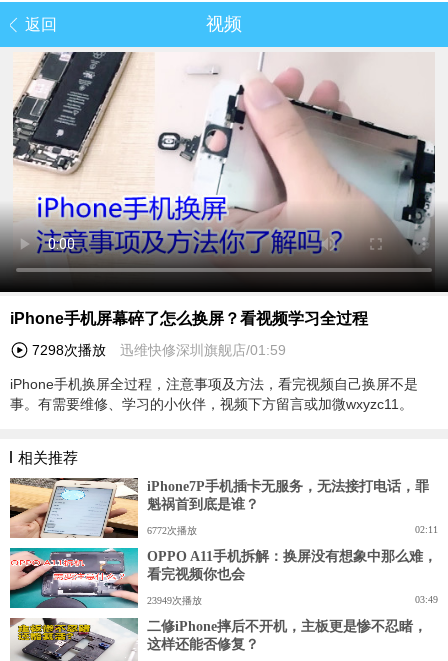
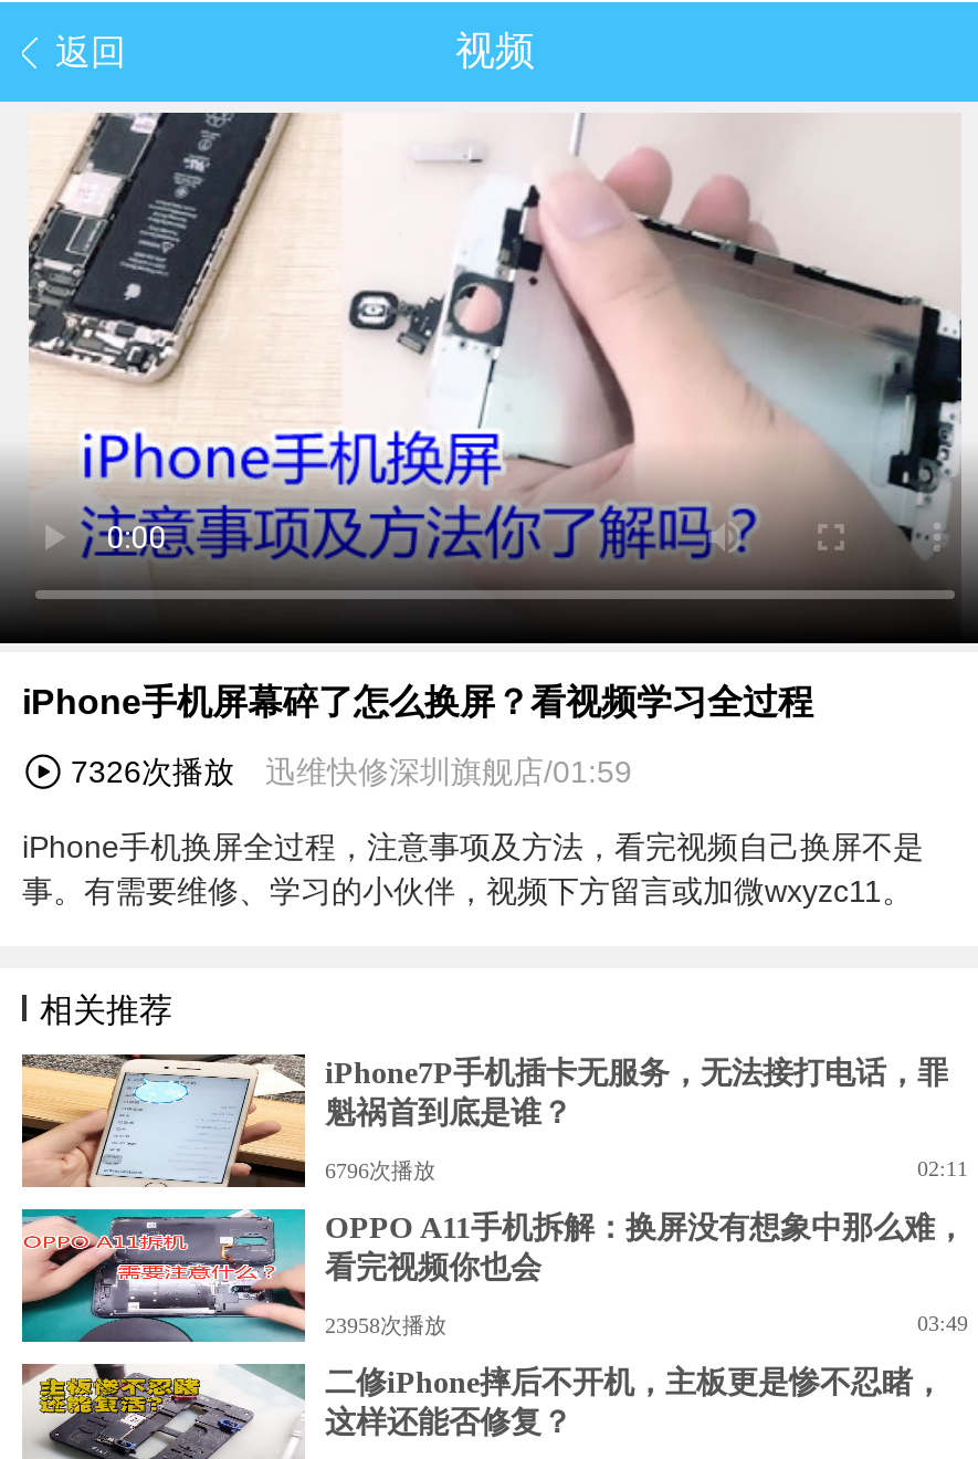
- 7298次播放 迅维快修深圳旗舰店/01:59
+ 7326次播放 迅维快修深圳旗舰店/01:59

- 6772次播放
+ 6796次播放

- 23949次播放
+ 23958次播放
